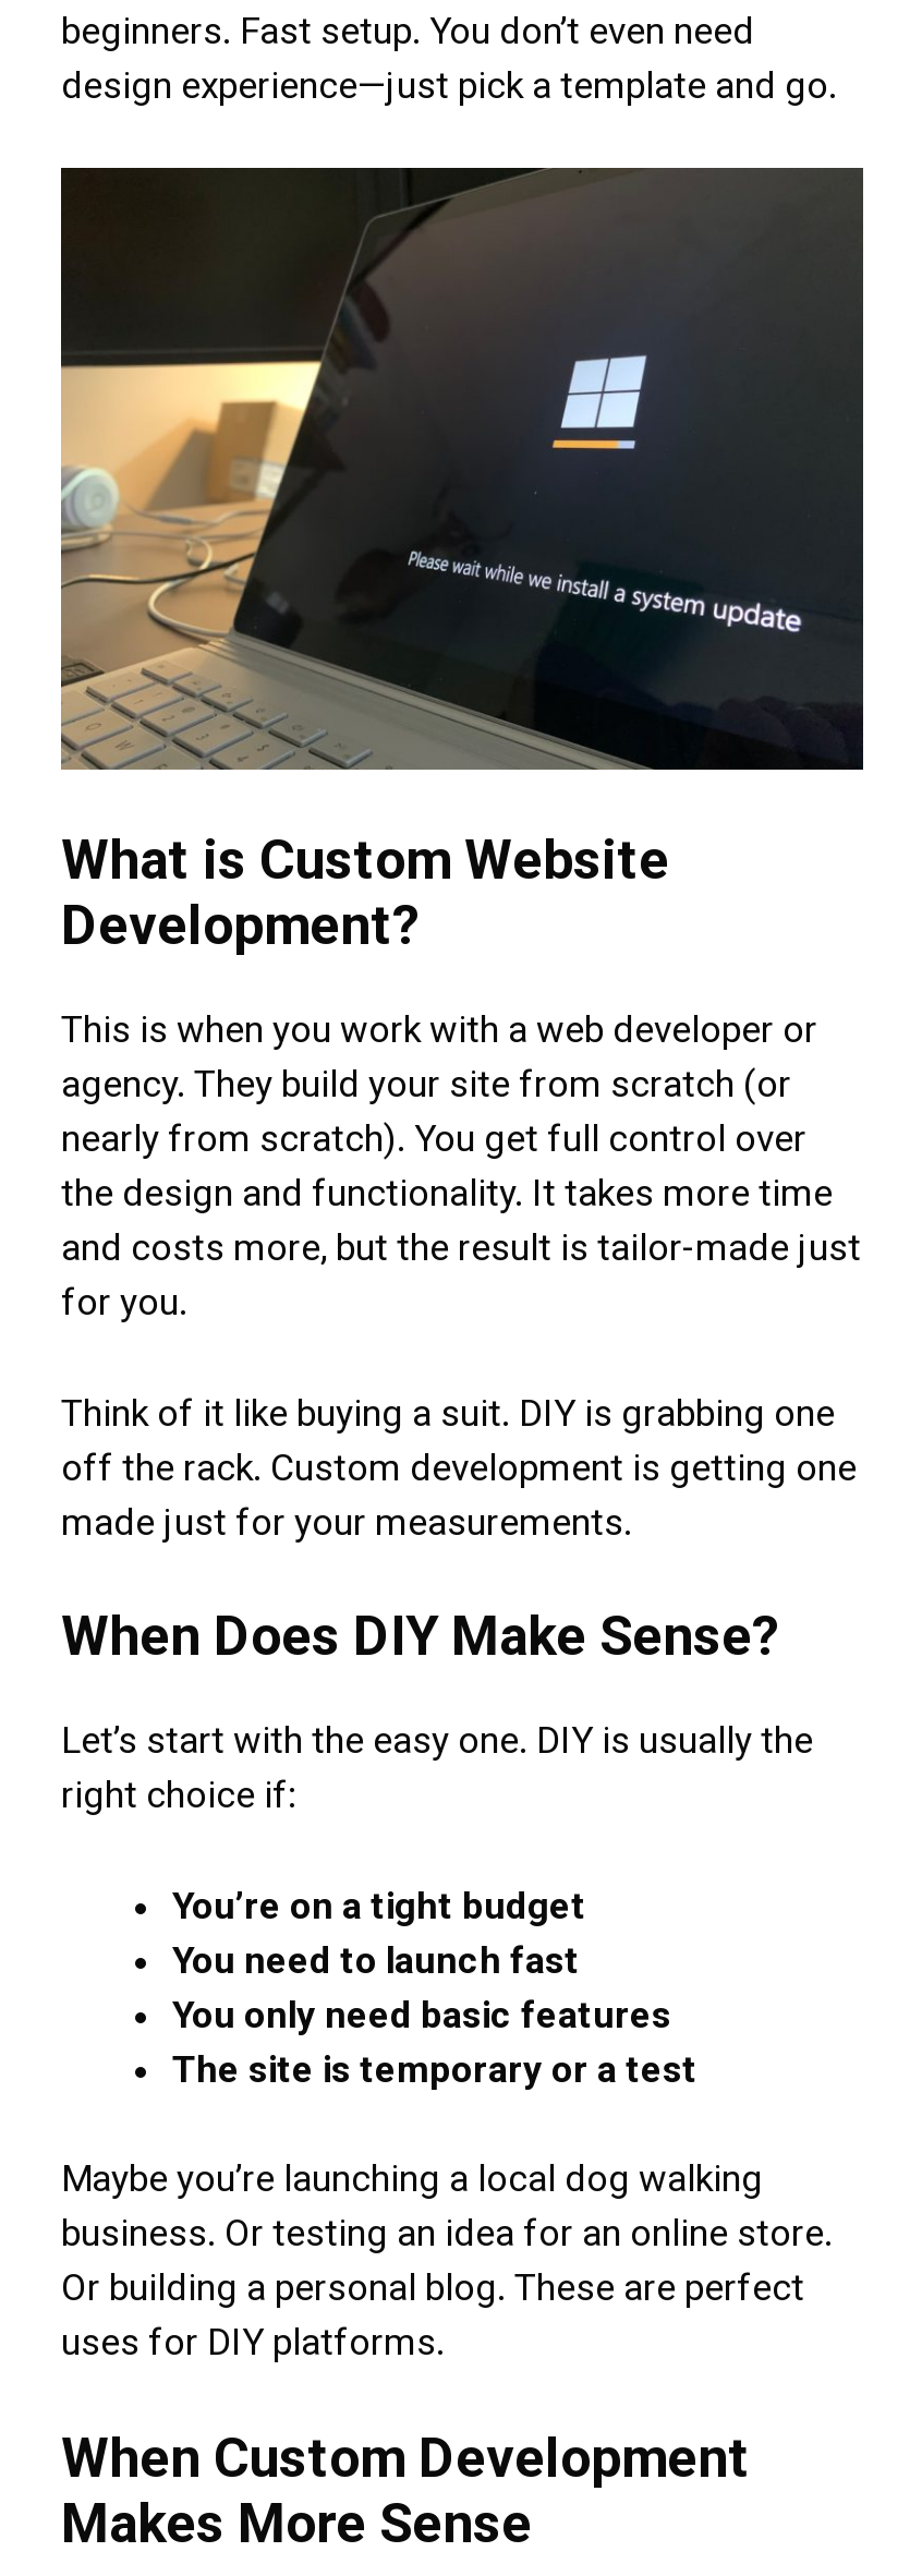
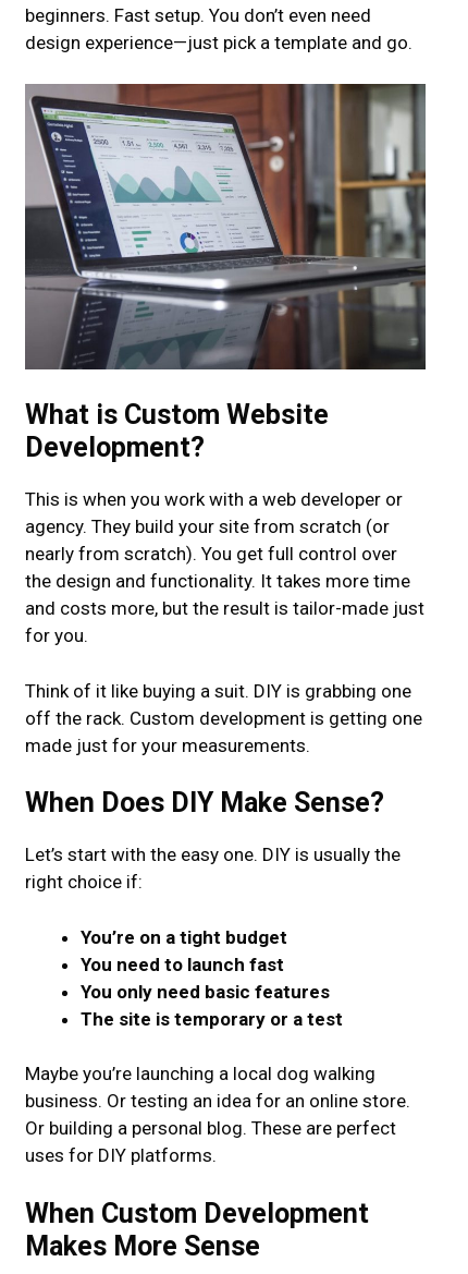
- [image]
+ [image]
